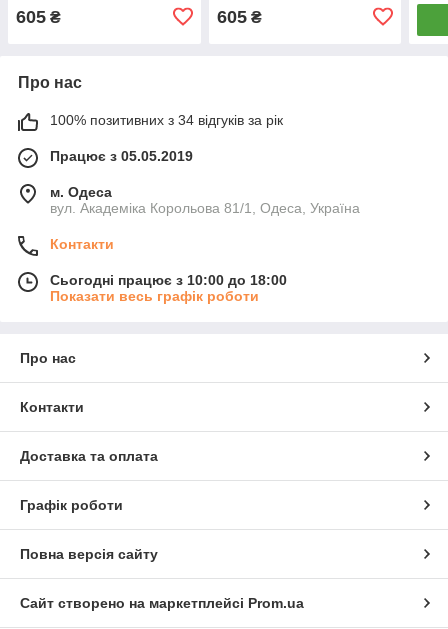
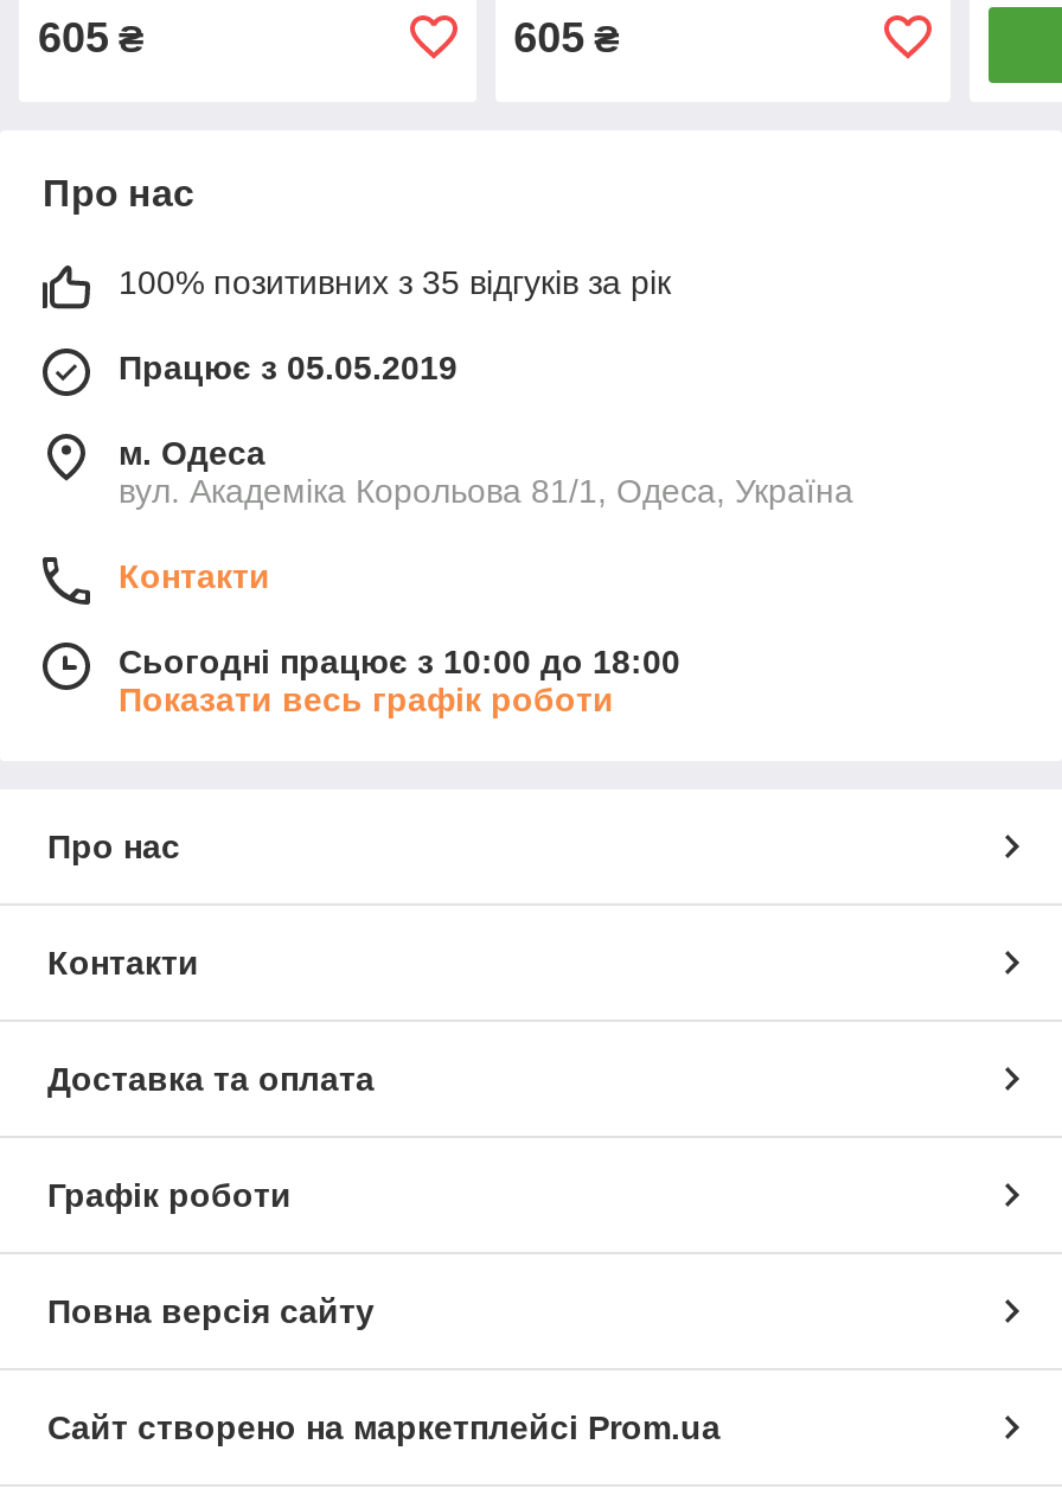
- 100% позитивних з 34 відгуків за рік
+ 100% позитивних з 35 відгуків за рік
